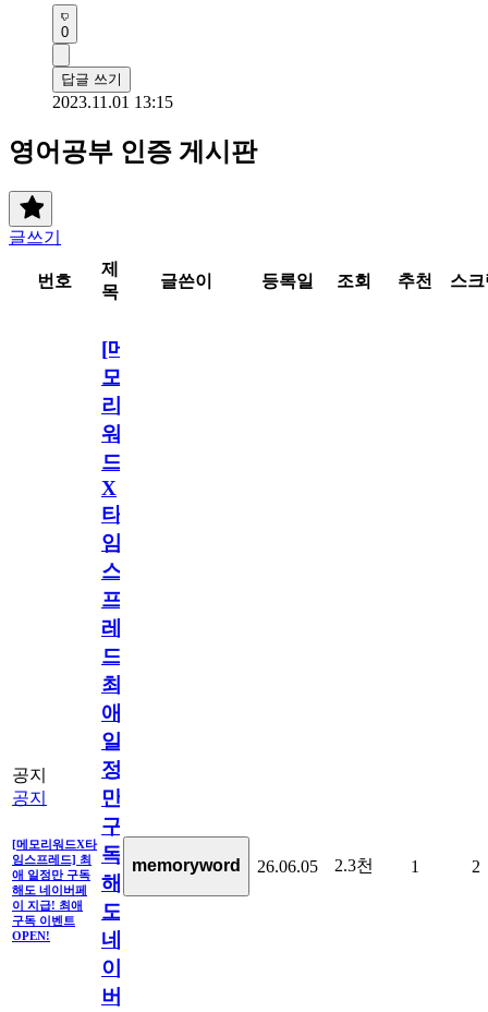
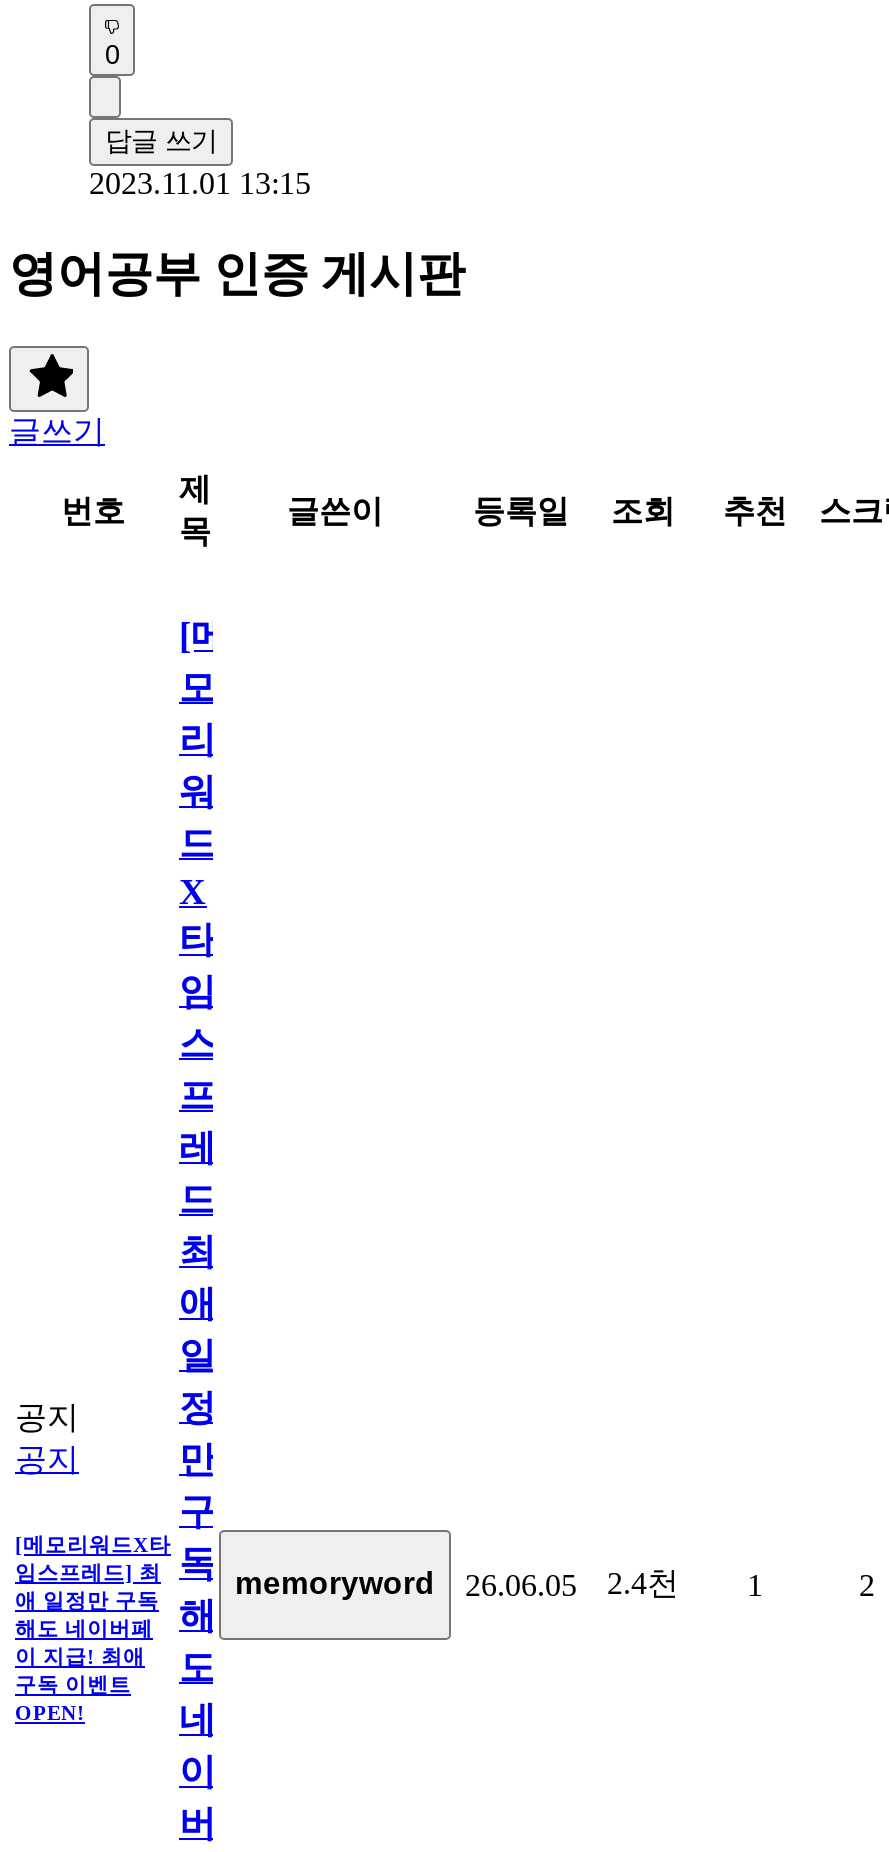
- [메모리워드X타 임스프레드] 최 독 memoryword 26.06.05 2.3천 1
+ [메모리워드X타 임스프레드] 최 독 memoryword 26.06.05 2.4천 1
